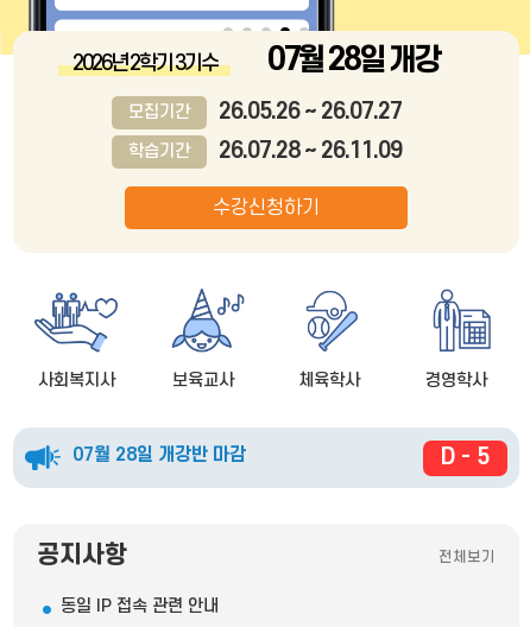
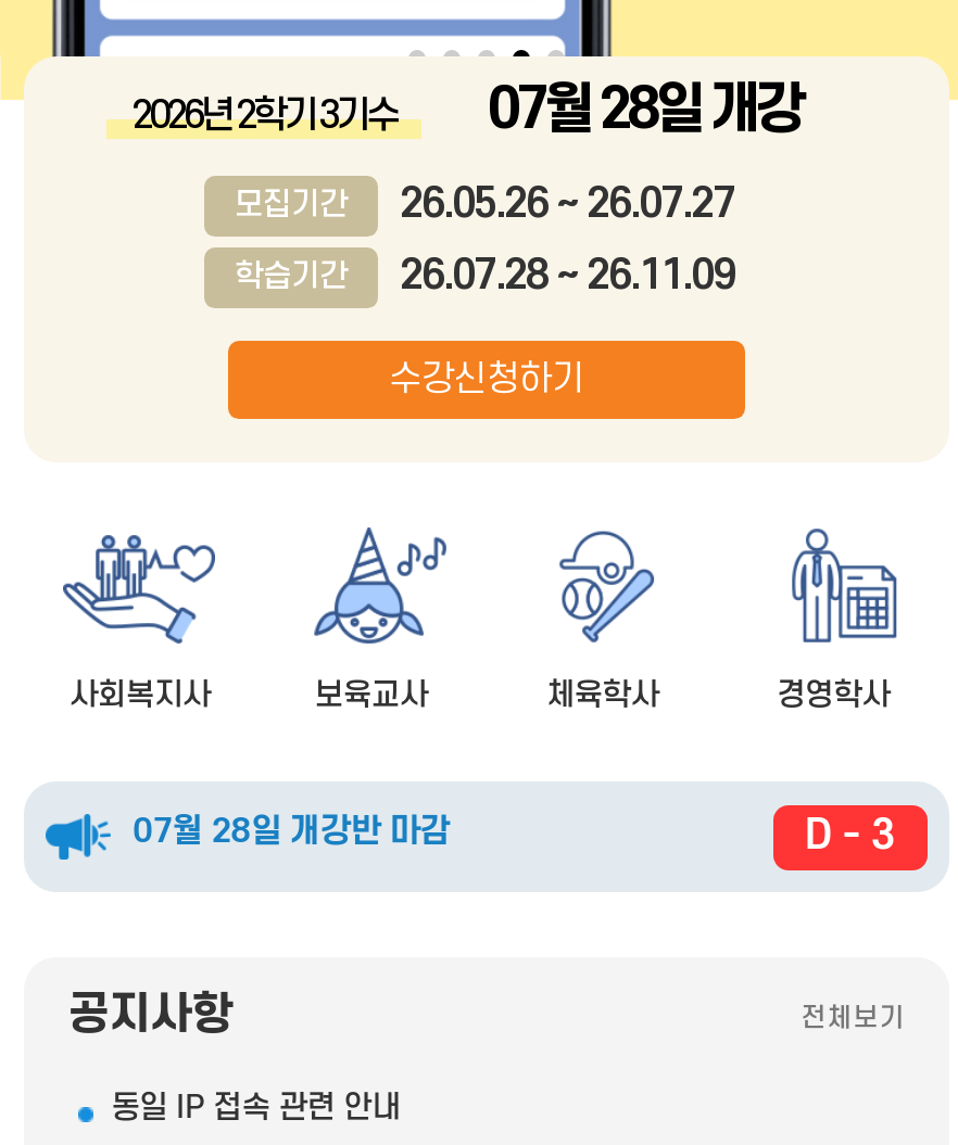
- D-5
+ D-3
